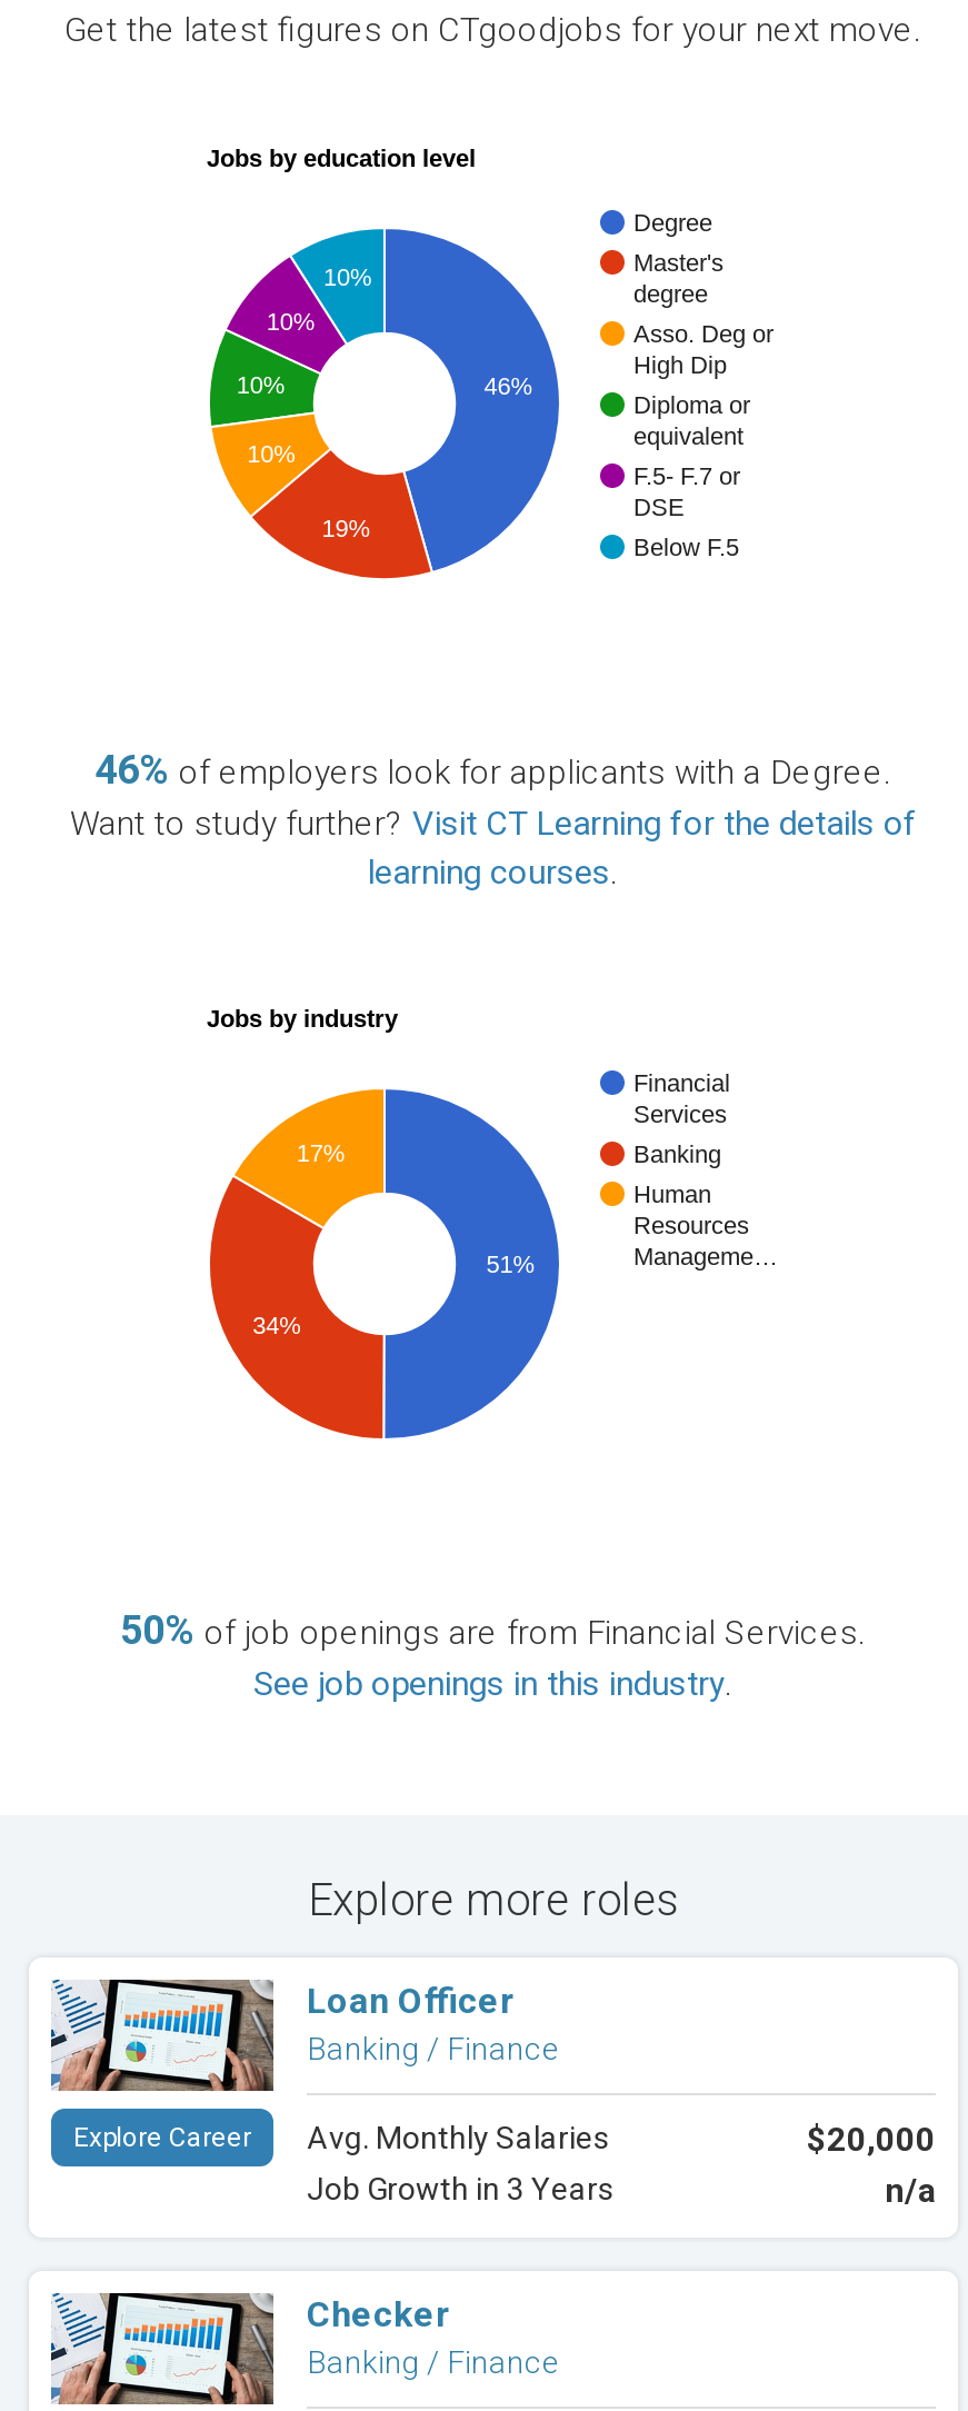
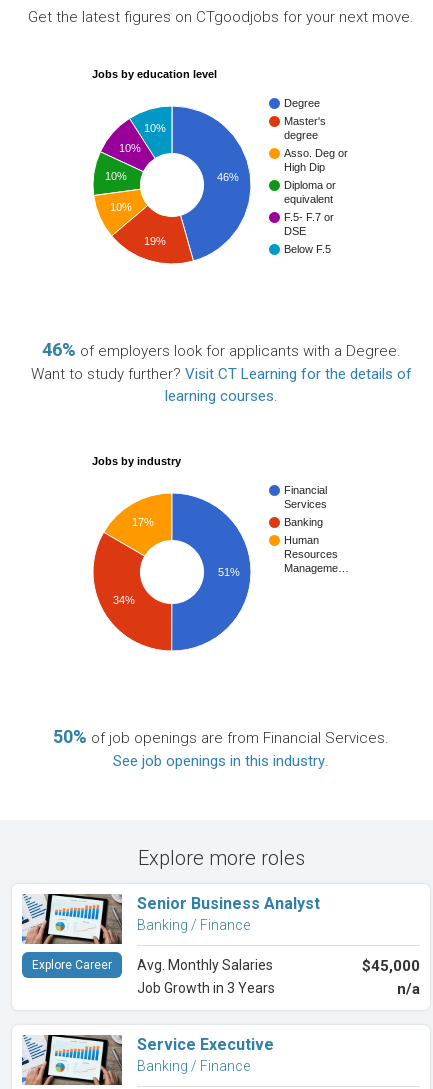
- Loan Officer
+ Senior Business Analyst

- $20,000
+ $45,000

- Checker
+ Service Executive
